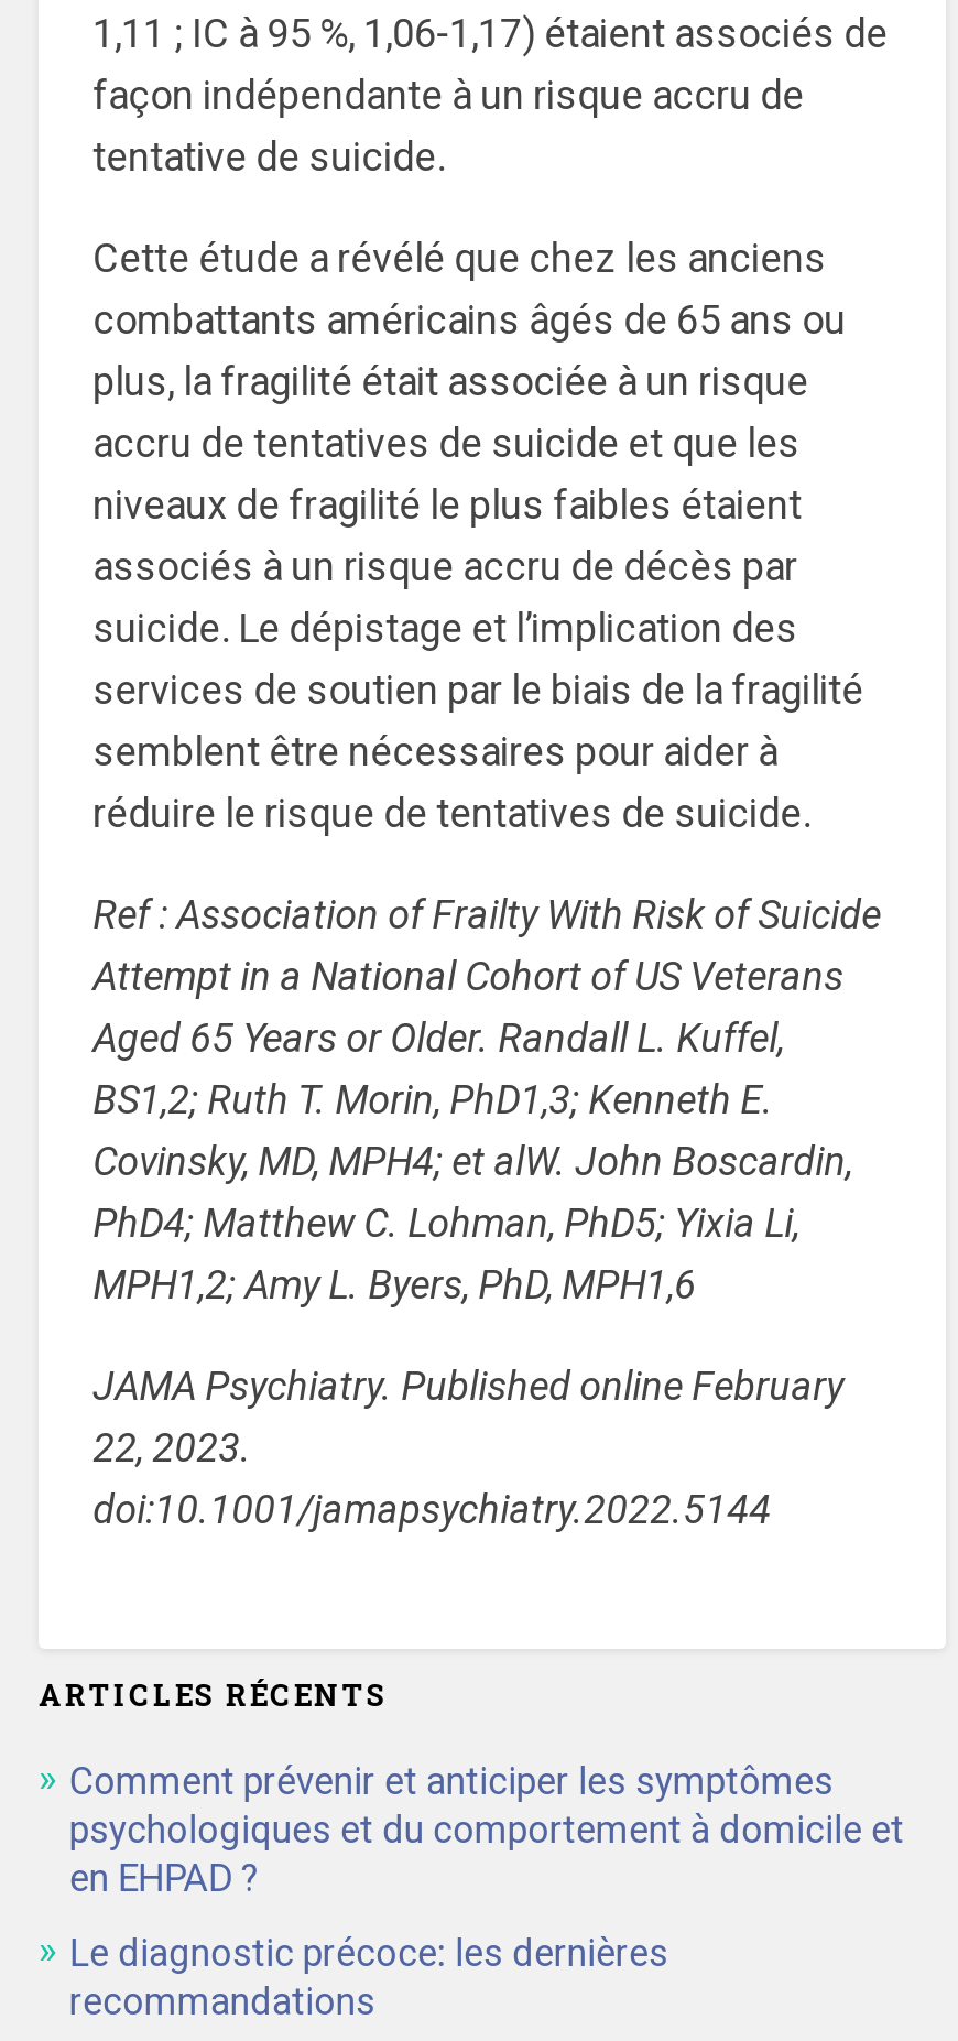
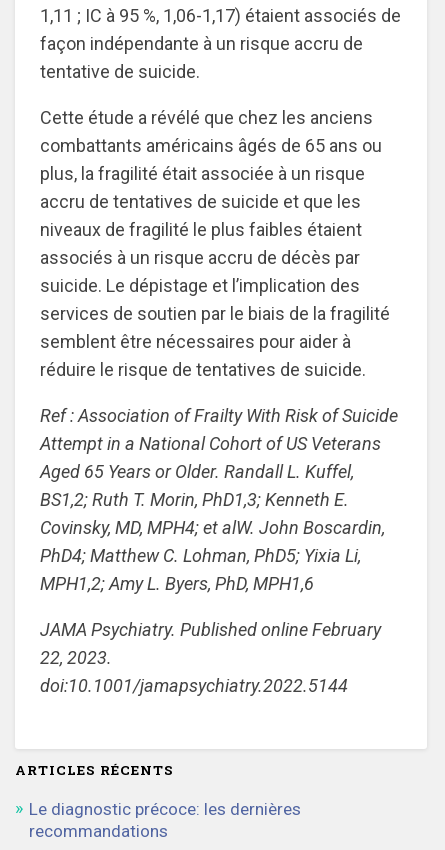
- Comment prévenir et anticiper les symptômes
- psychologiques et du comportement à domicile et
- en EHPAD ?
